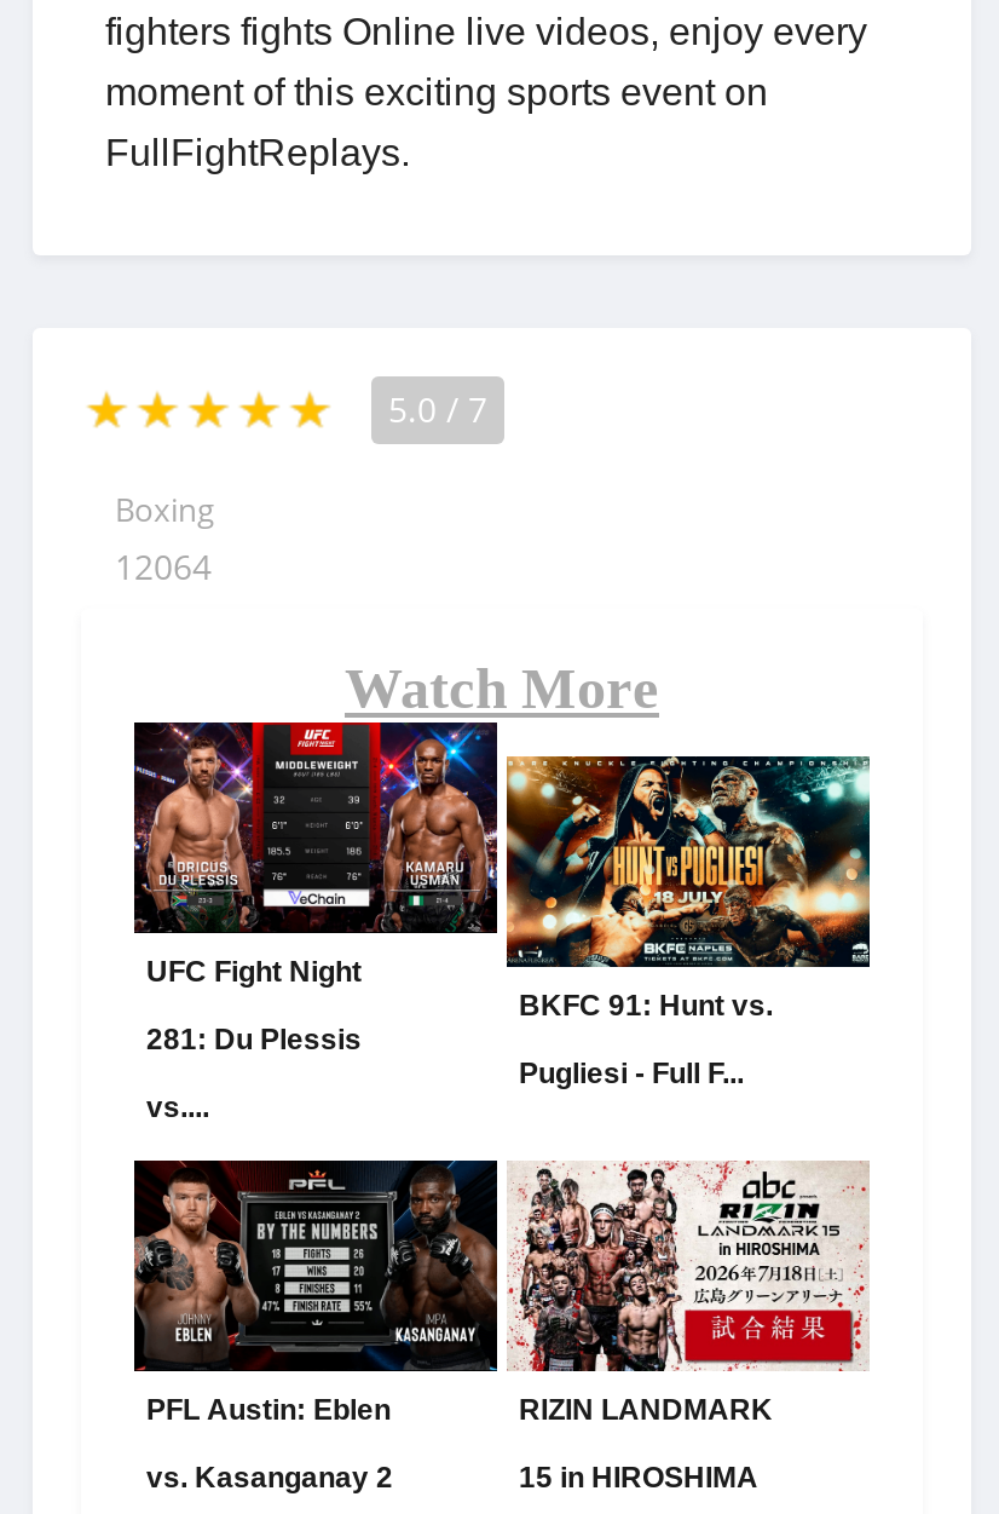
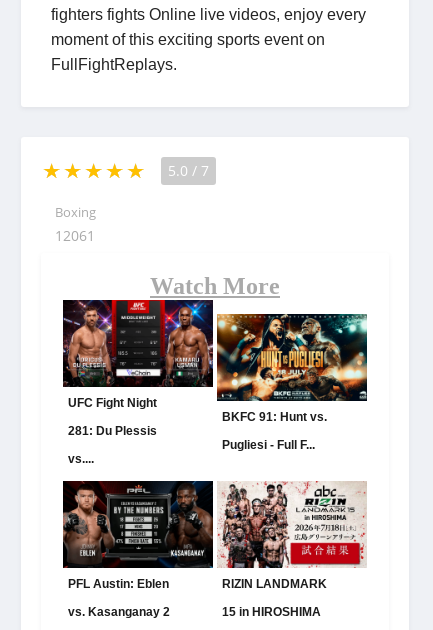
- 12064
+ 12061
